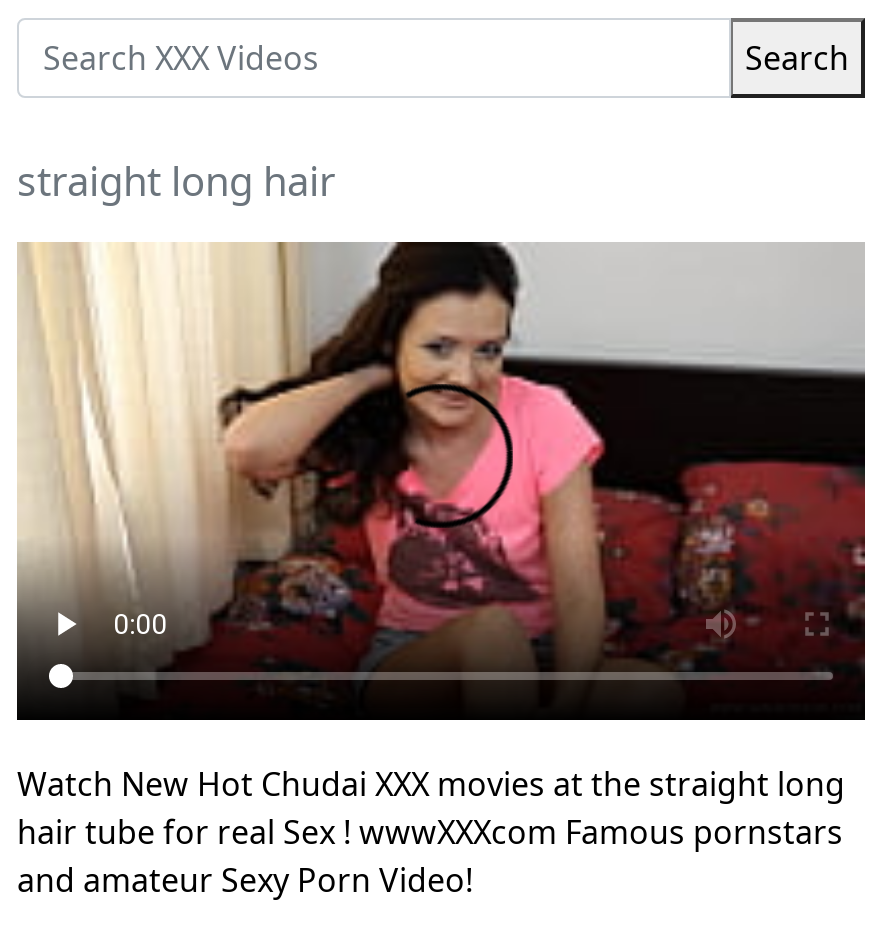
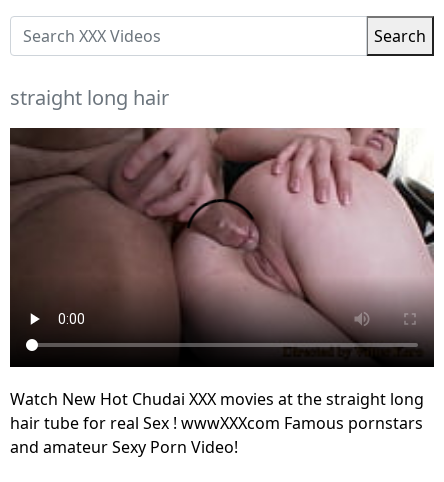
- [image]
+ [image]
